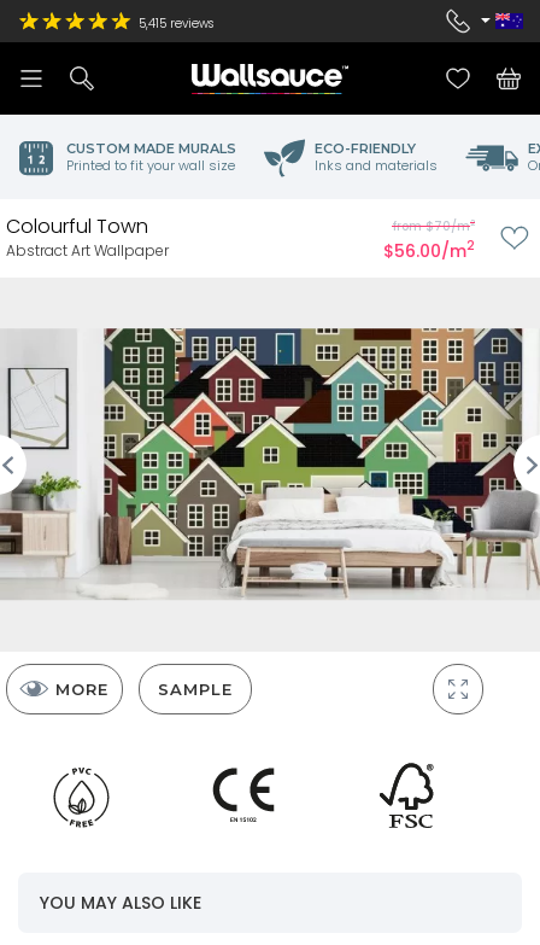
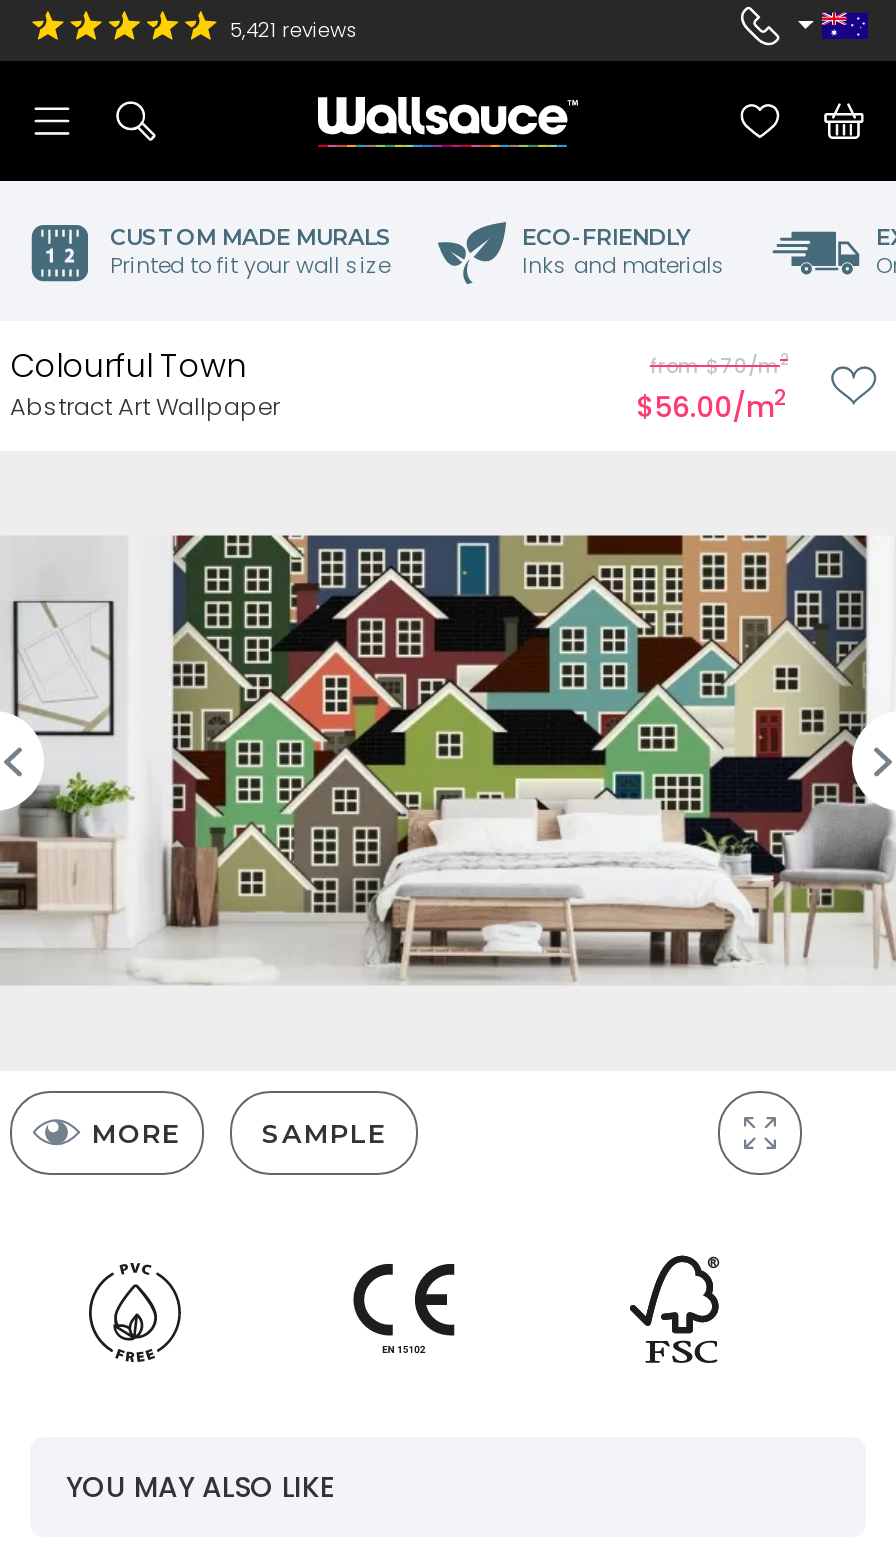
- 5,415 reviews
+ 5,421 reviews
